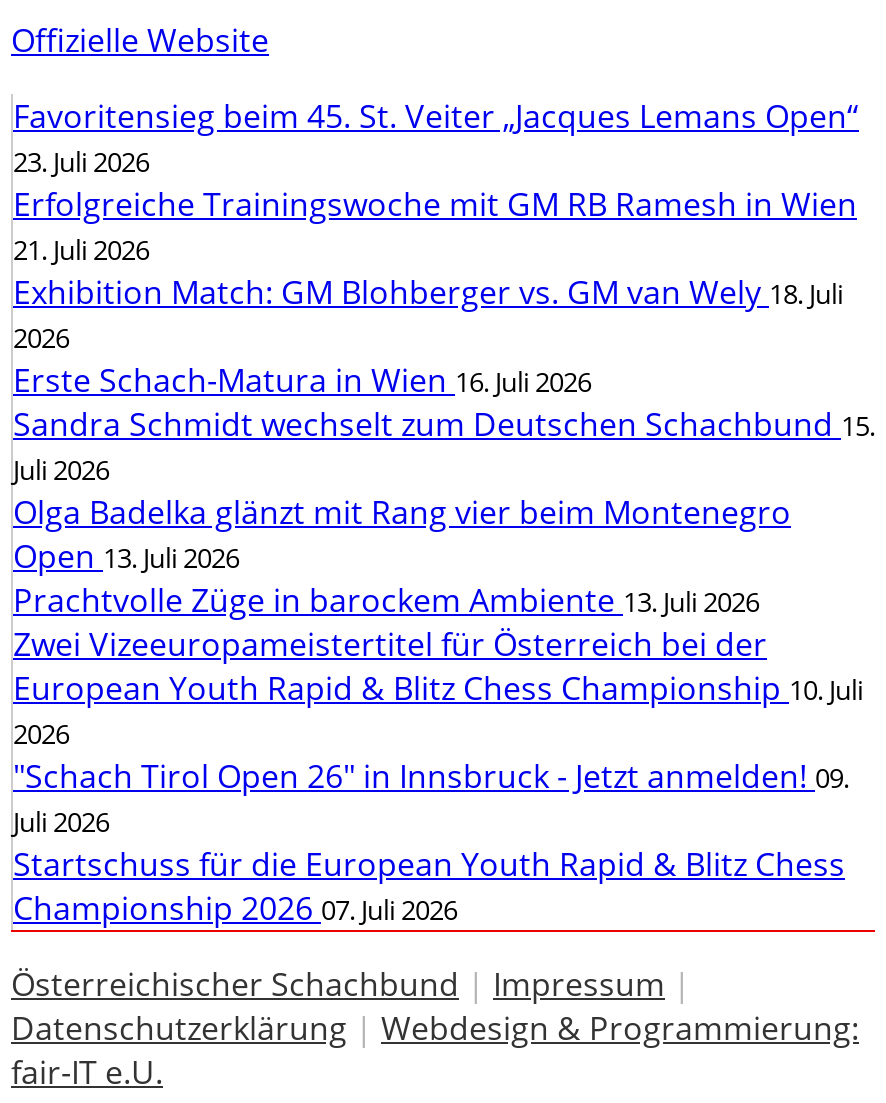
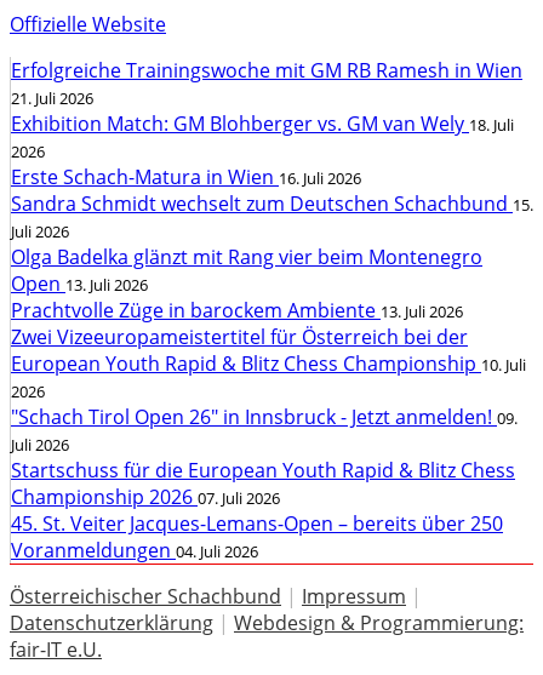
- Favoritensieg beim 45. St. Veiter „Jacques Lemans Open“
- 23. Juli 2026

moved up: Erfolgreiche Trainingswoche mit GM RB Ramesh in Wien | 21. Juli 2026 | Exhibition Match: GM Blohberger vs. GM van Wely 18. Juli | ... | Startschuss für die European Youth Rapid & Blitz Chess | Championship 2026 07. Juli 2026

+ 45. St. Veiter Jacques-Lemans-Open – bereits über 250
+ Voranmeldungen 04. Juli 2026
